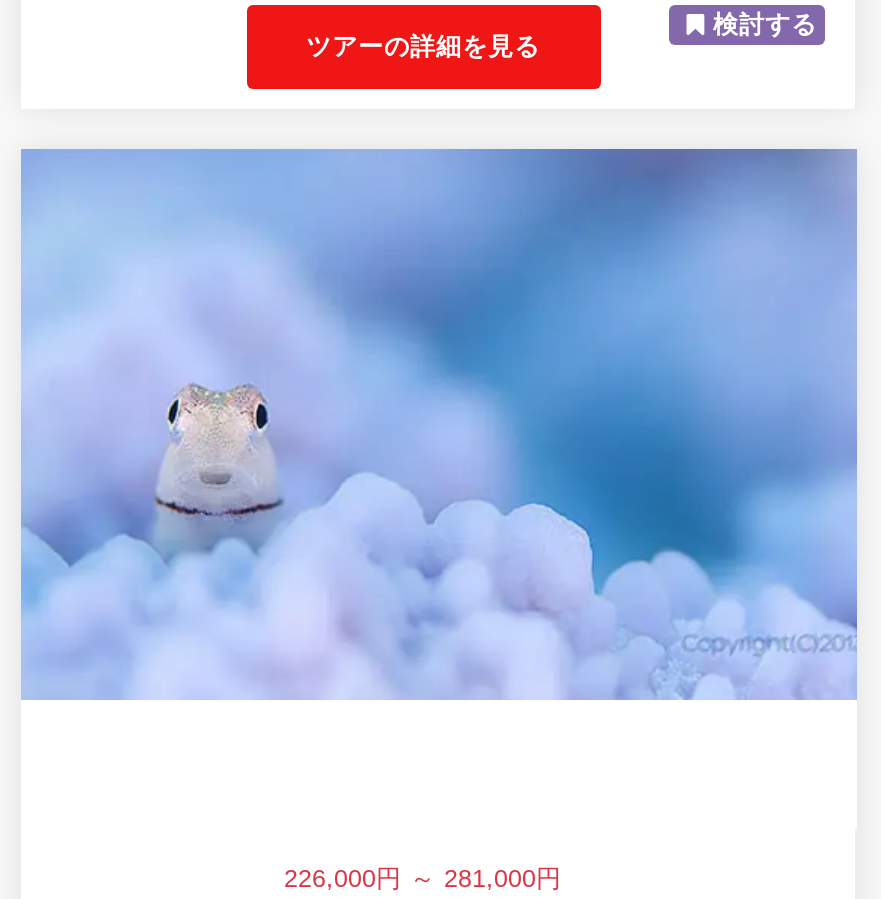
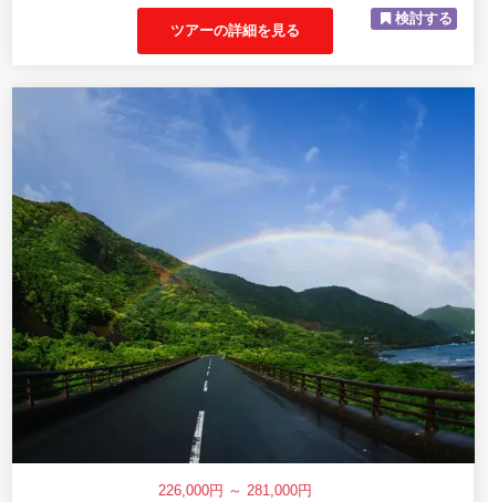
- [image]
+ [image]
